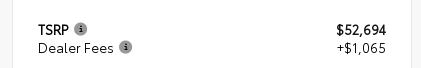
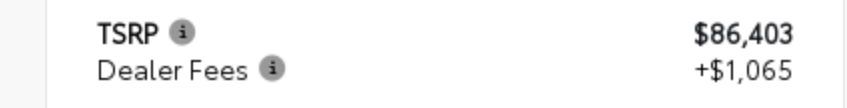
- $52,694
+ $86,403
